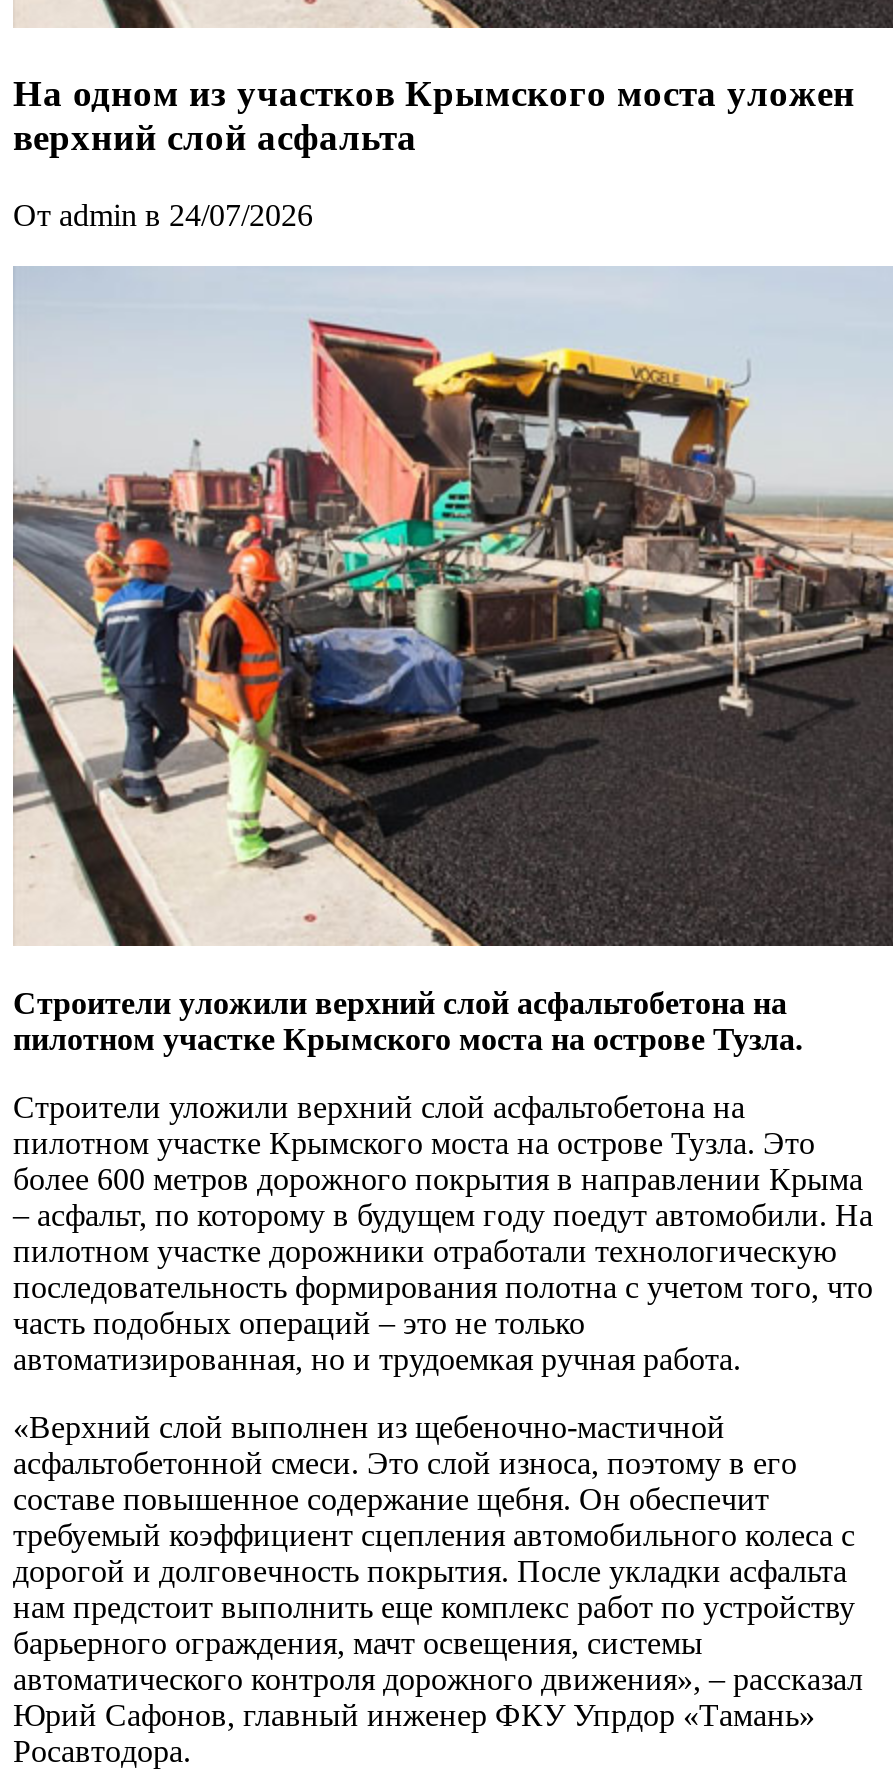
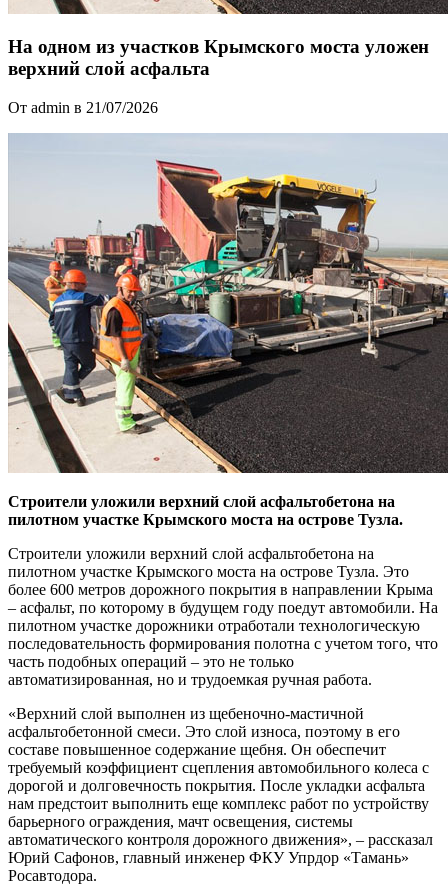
- От admin в 24/07/2026
+ От admin в 21/07/2026
